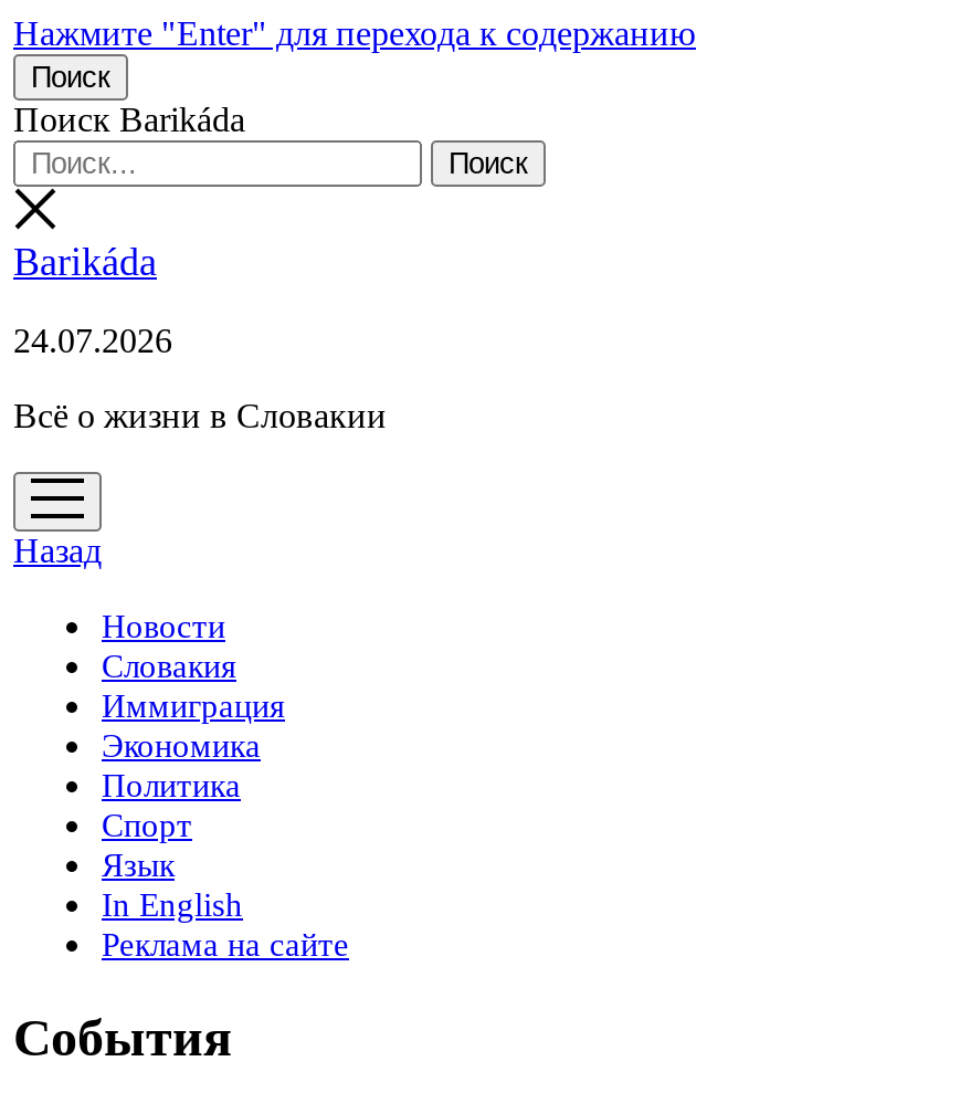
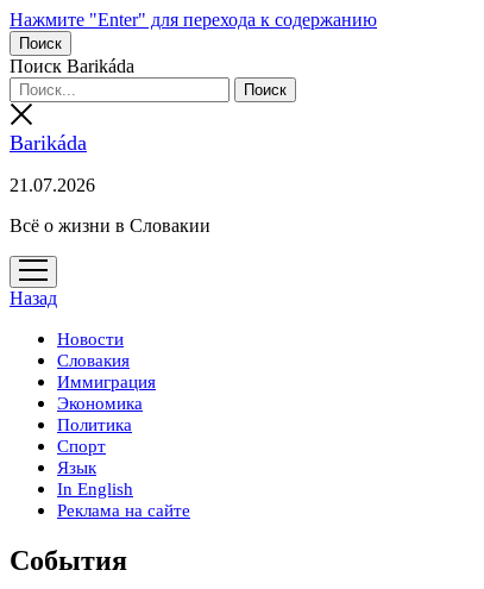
- 24.07.2026
+ 21.07.2026
